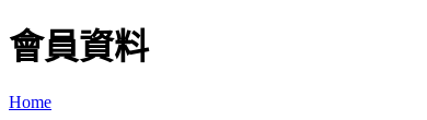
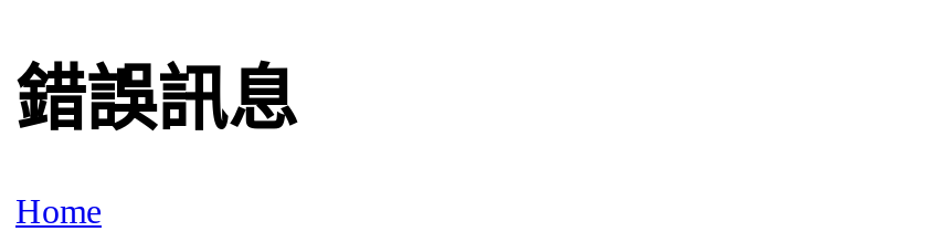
- 會員資料
+ 錯誤訊息
